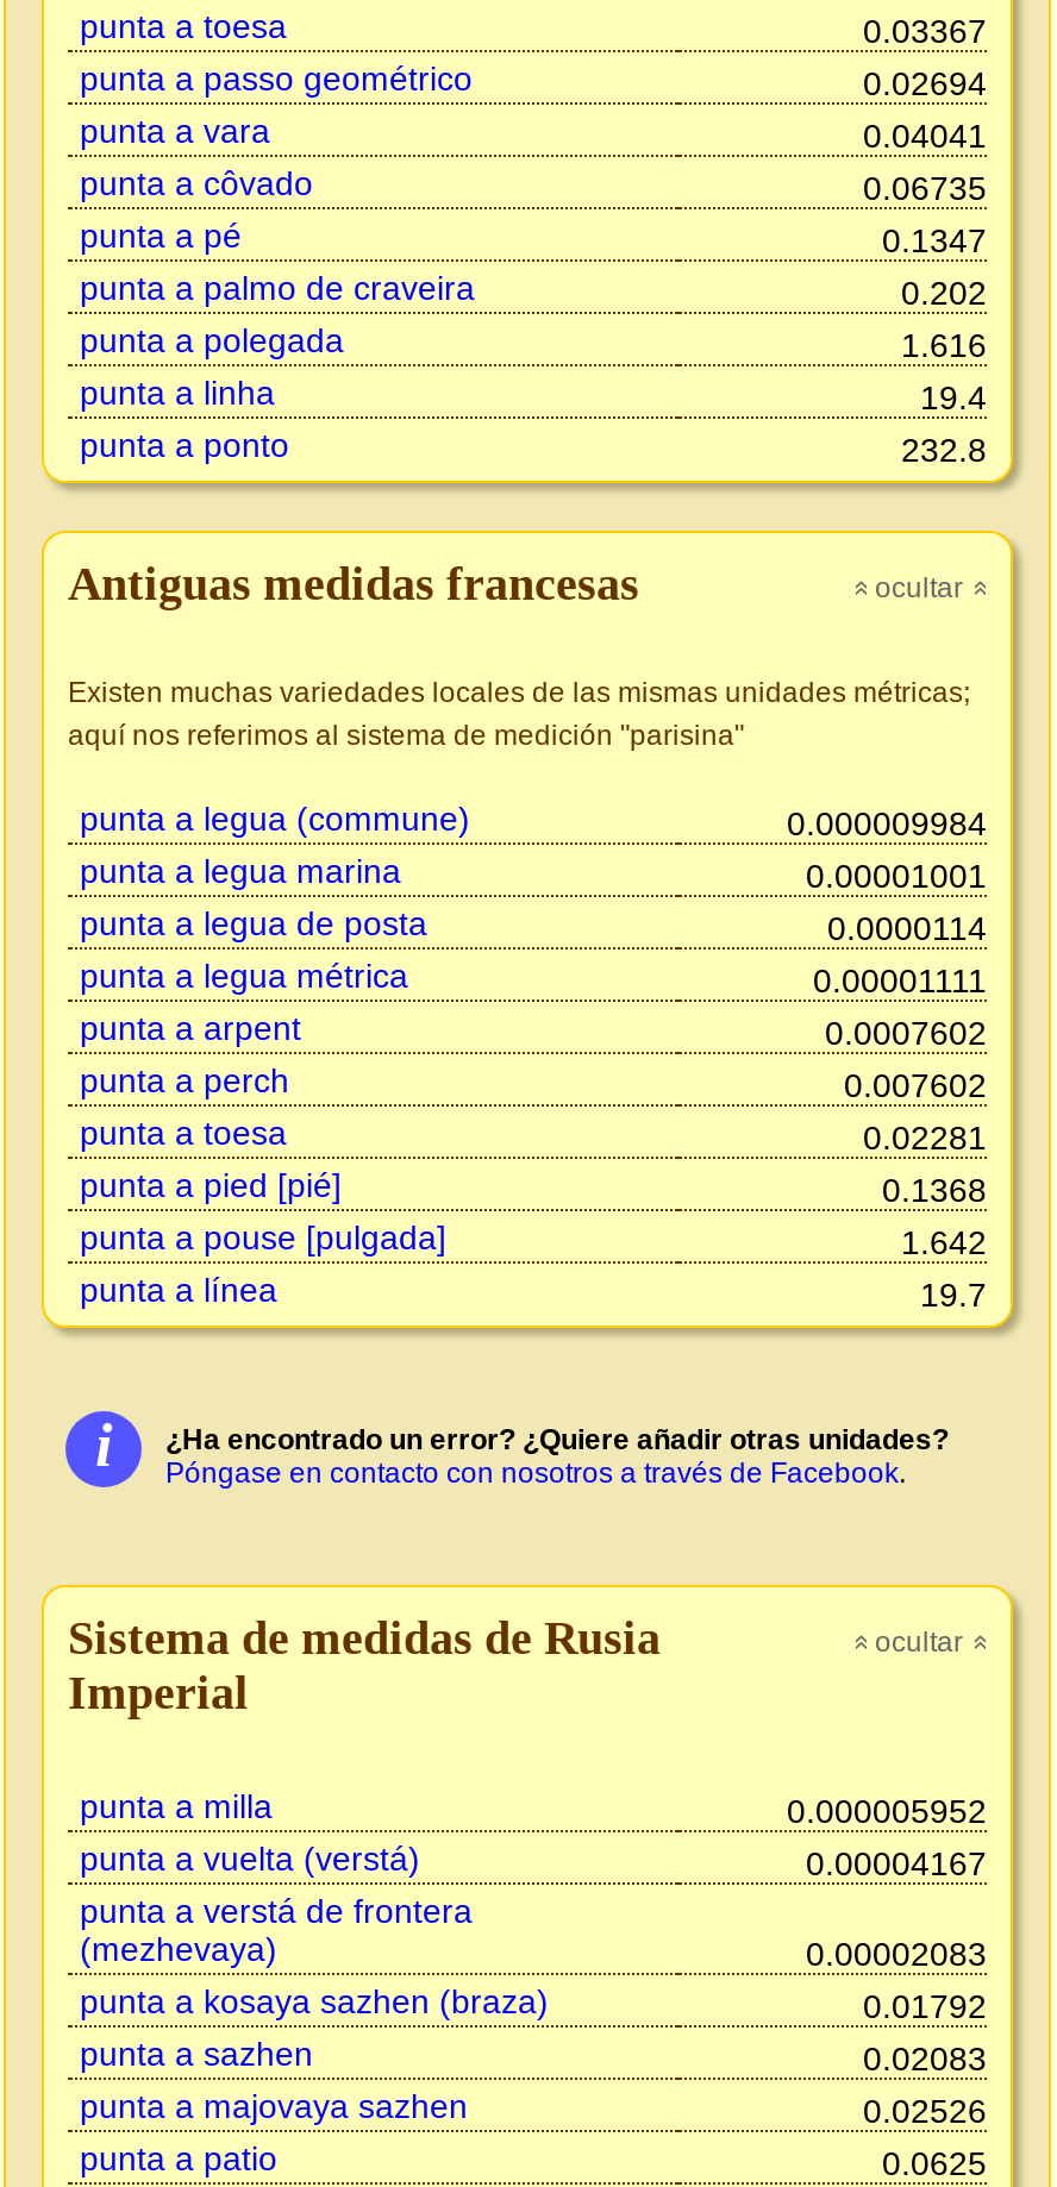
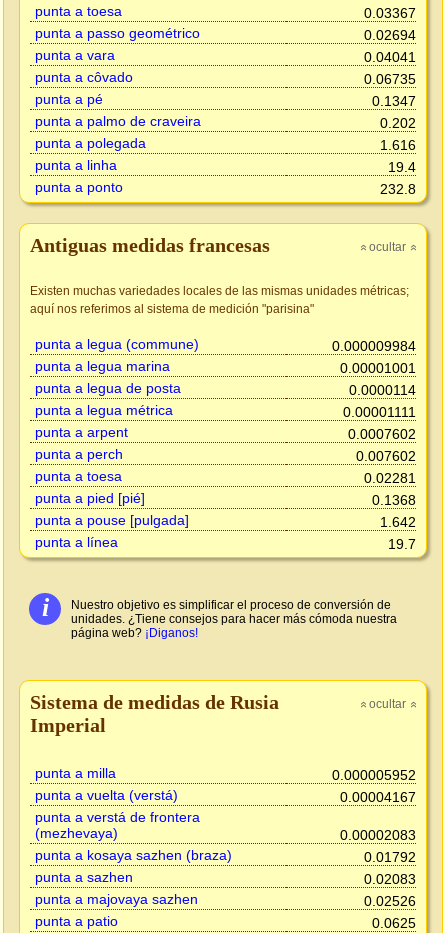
- ¿Ha encontrado un error? ¿Quiere añadir otras unidades?
- Póngase en contacto con nosotros a través de Facebook.
+ Nuestro objetivo es simplificar el proceso de conversión de
+ unidades. ¿Tiene consejos para hacer más cómoda nuestra
+ página web? ¡Diganos!
